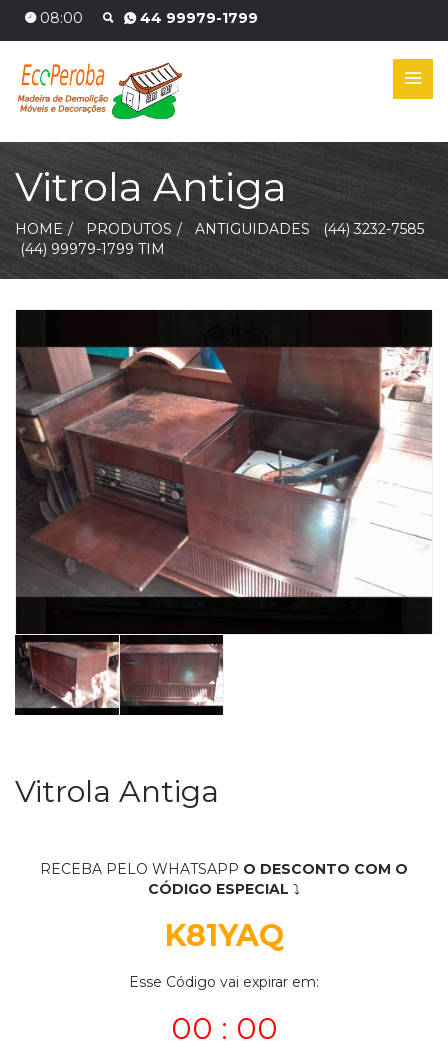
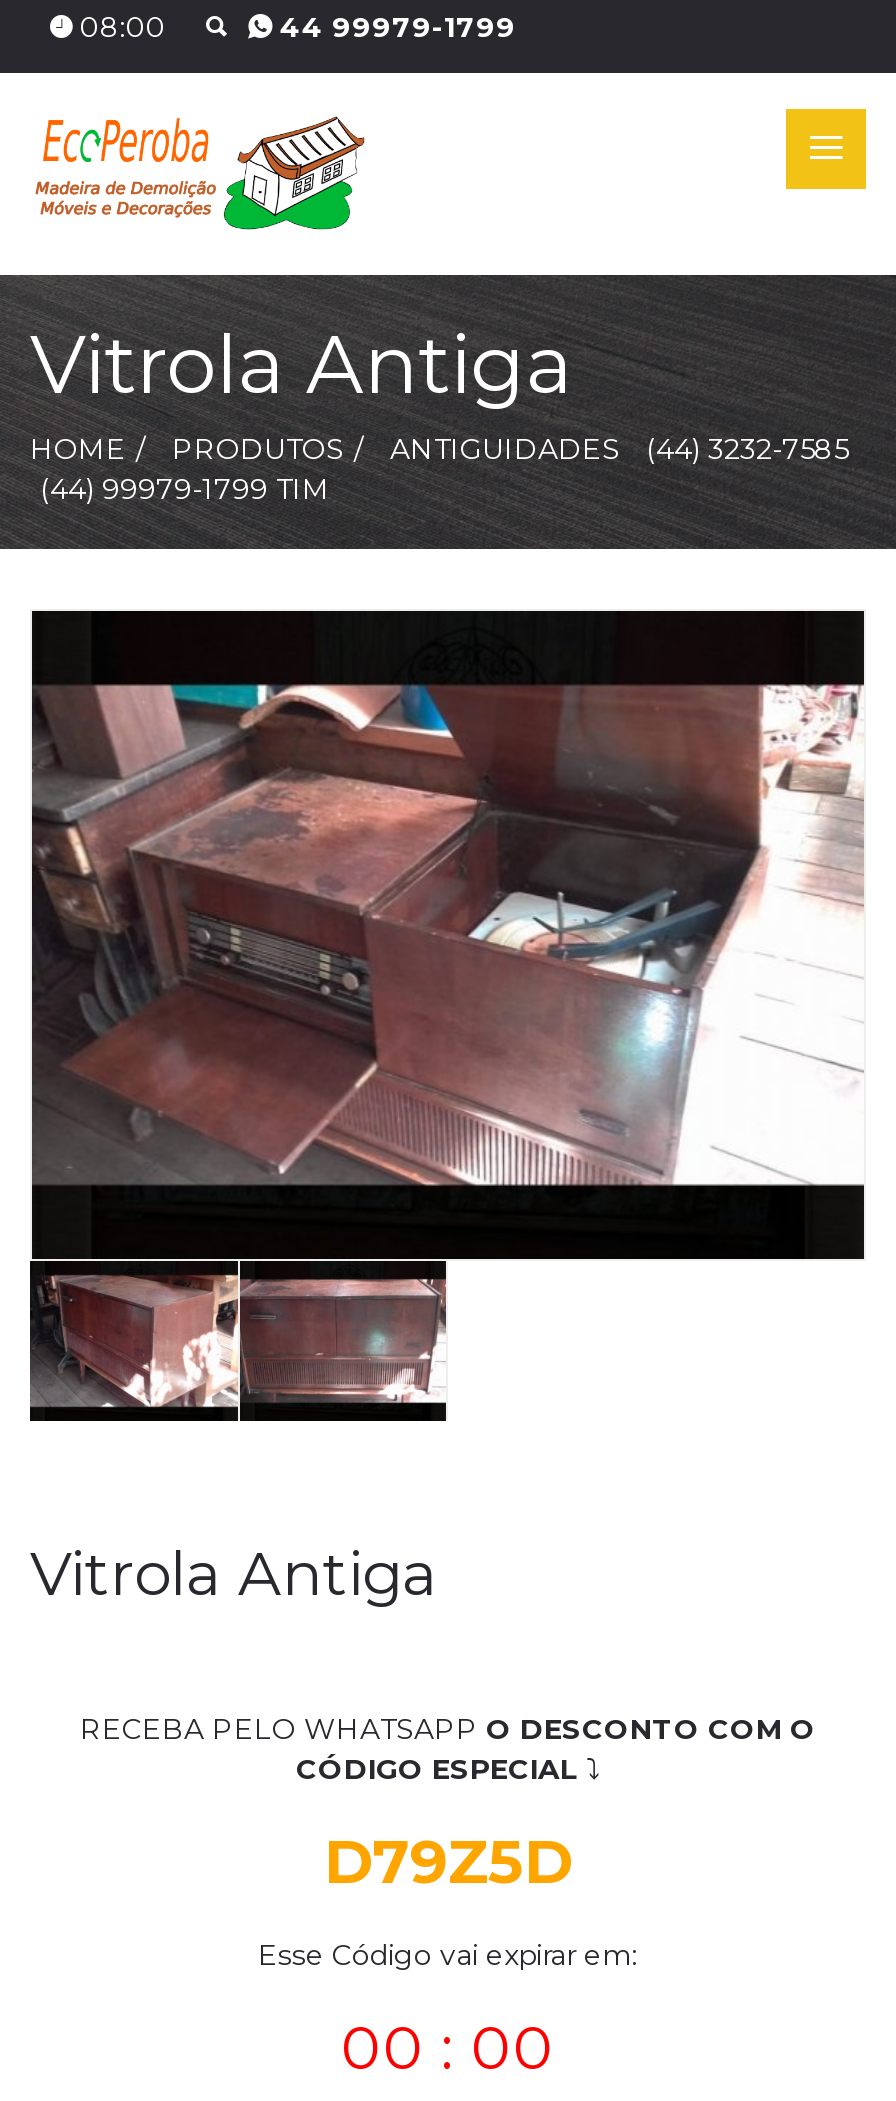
- K81YAQ
+ D79Z5D
